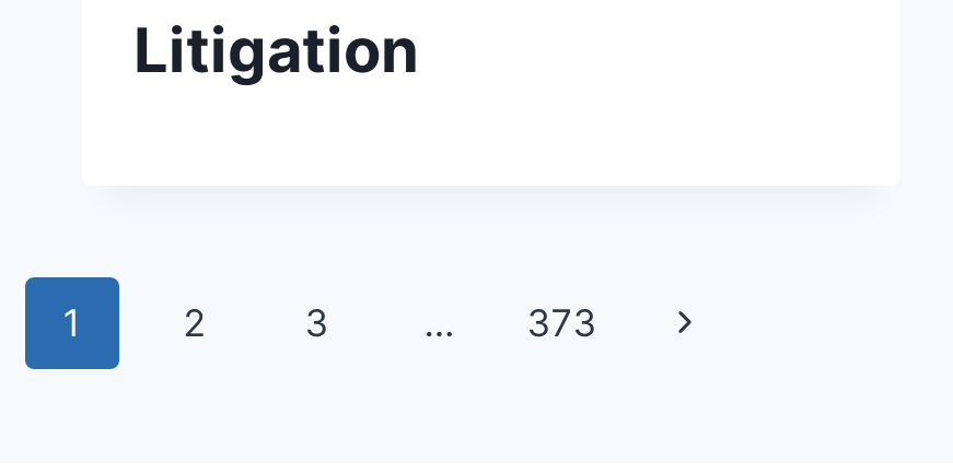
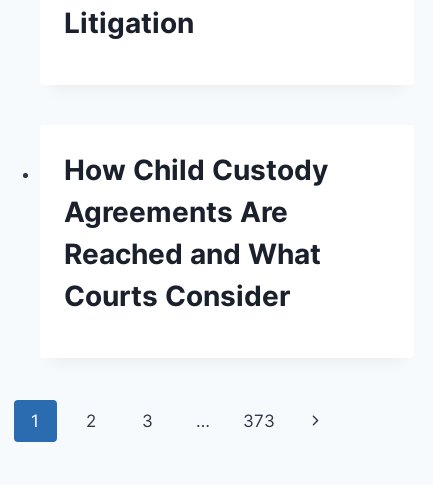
+ How Child Custody
+ Agreements Are
+ Reached and What
+ Courts Consider
